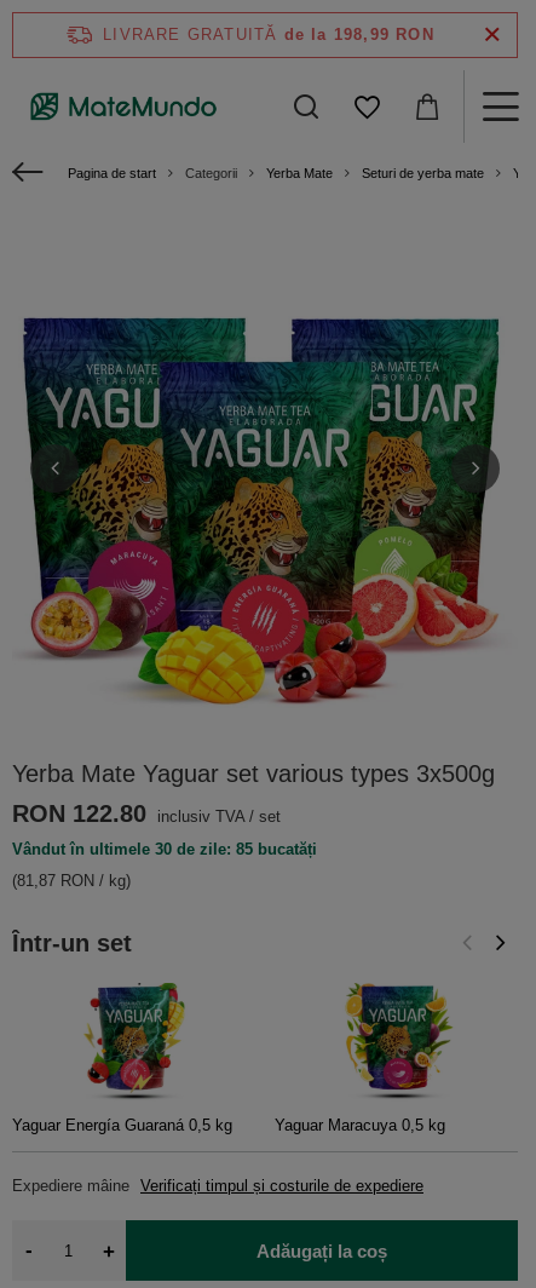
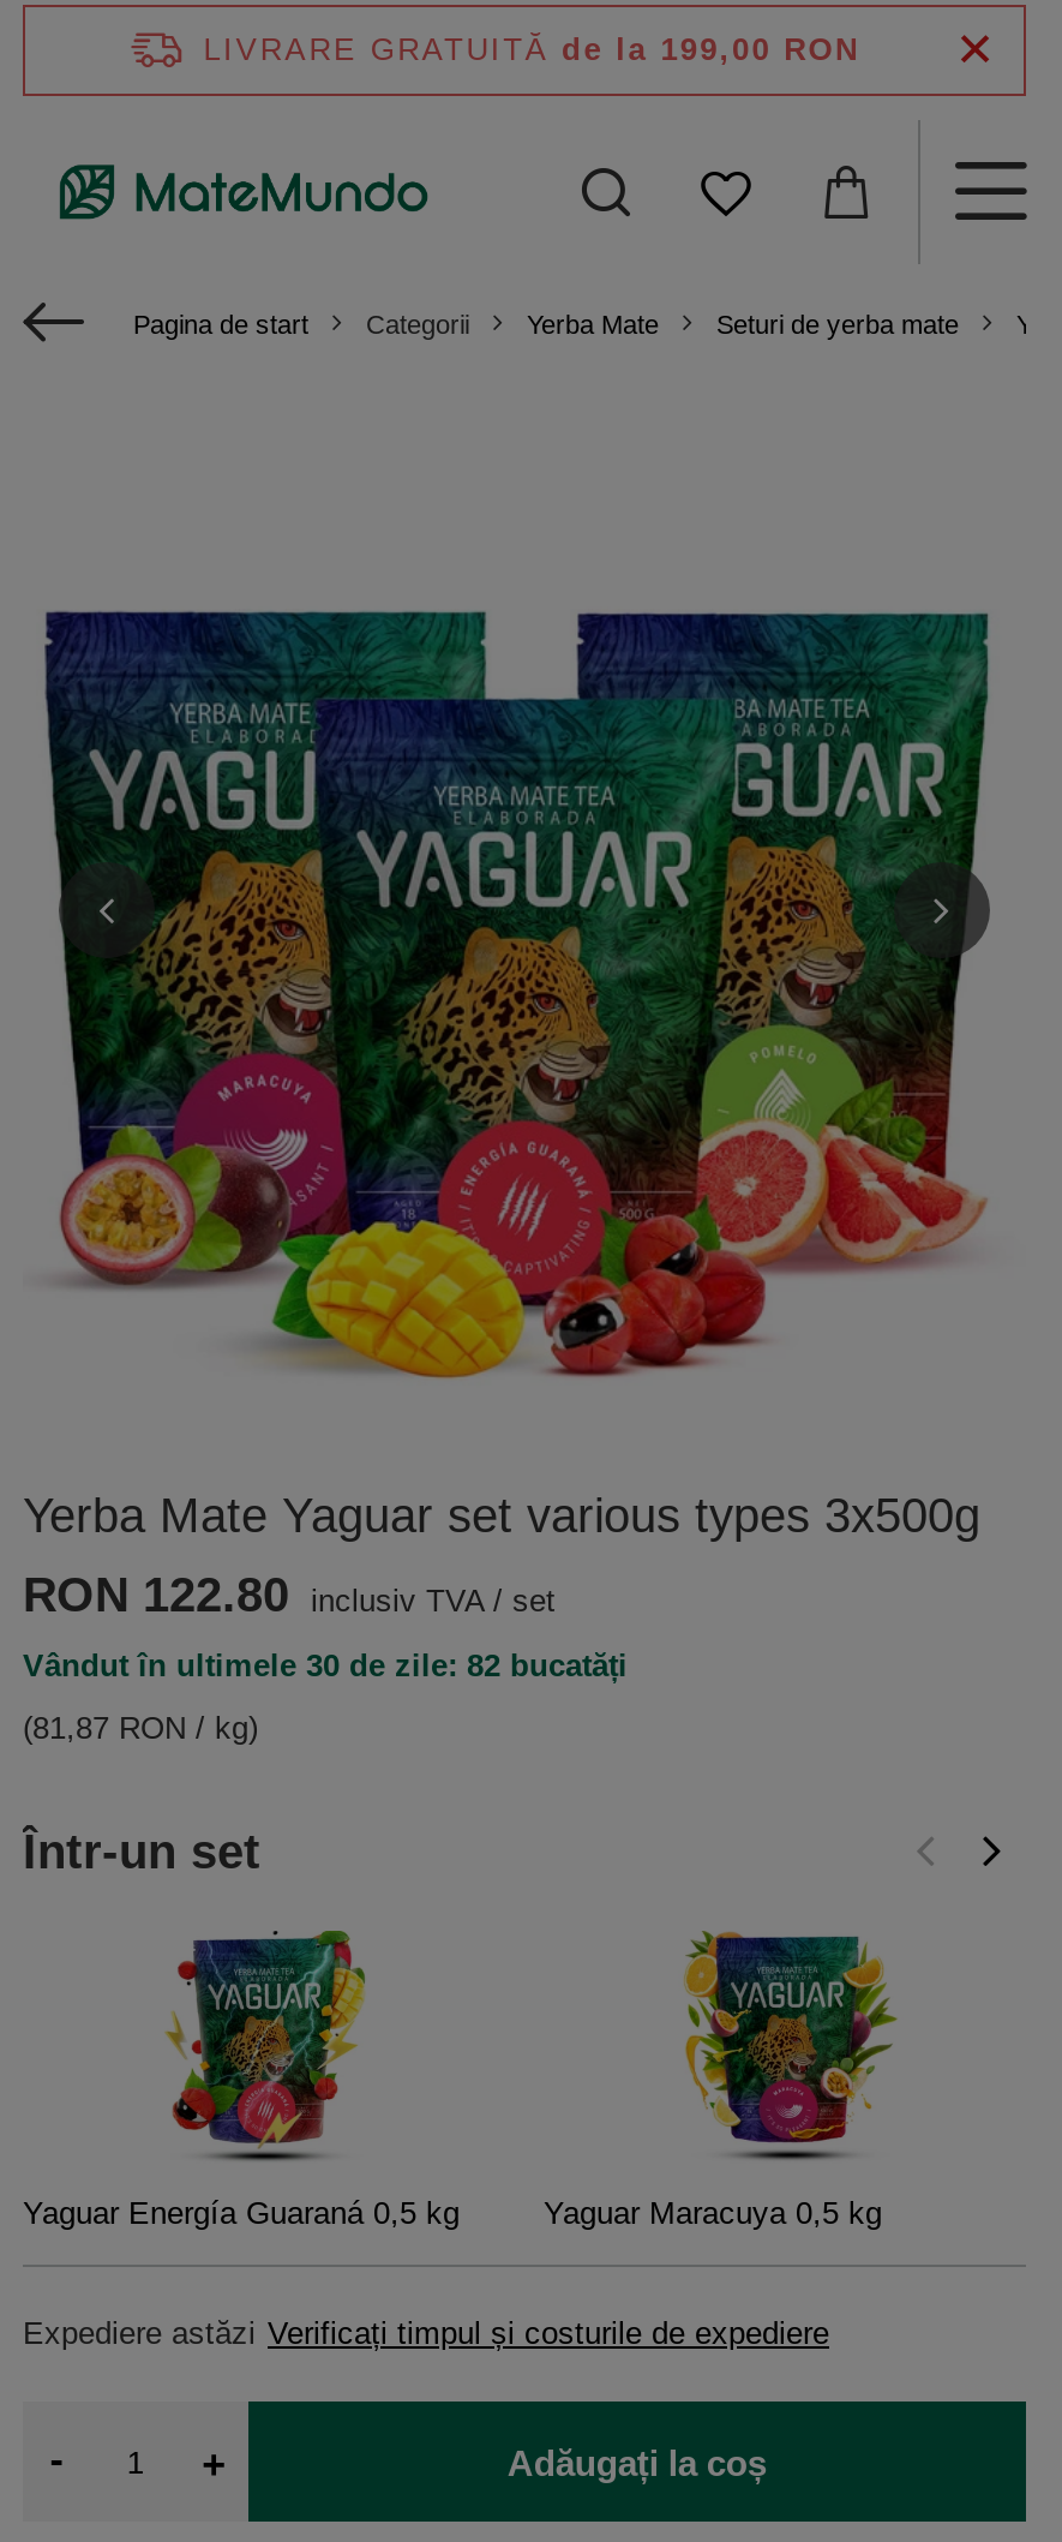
- LIVRARE GRATUITĂ de la 198,99 RON
+ LIVRARE GRATUITĂ de la 199,00 RON

- Vândut în ultimele 30 de zile: 85 bucatăți
+ Vândut în ultimele 30 de zile: 82 bucatăți

- Expediere mâine Verificați timpul și costurile de expediere
+ Expediere astăzi Verificați timpul și costurile de expediere
